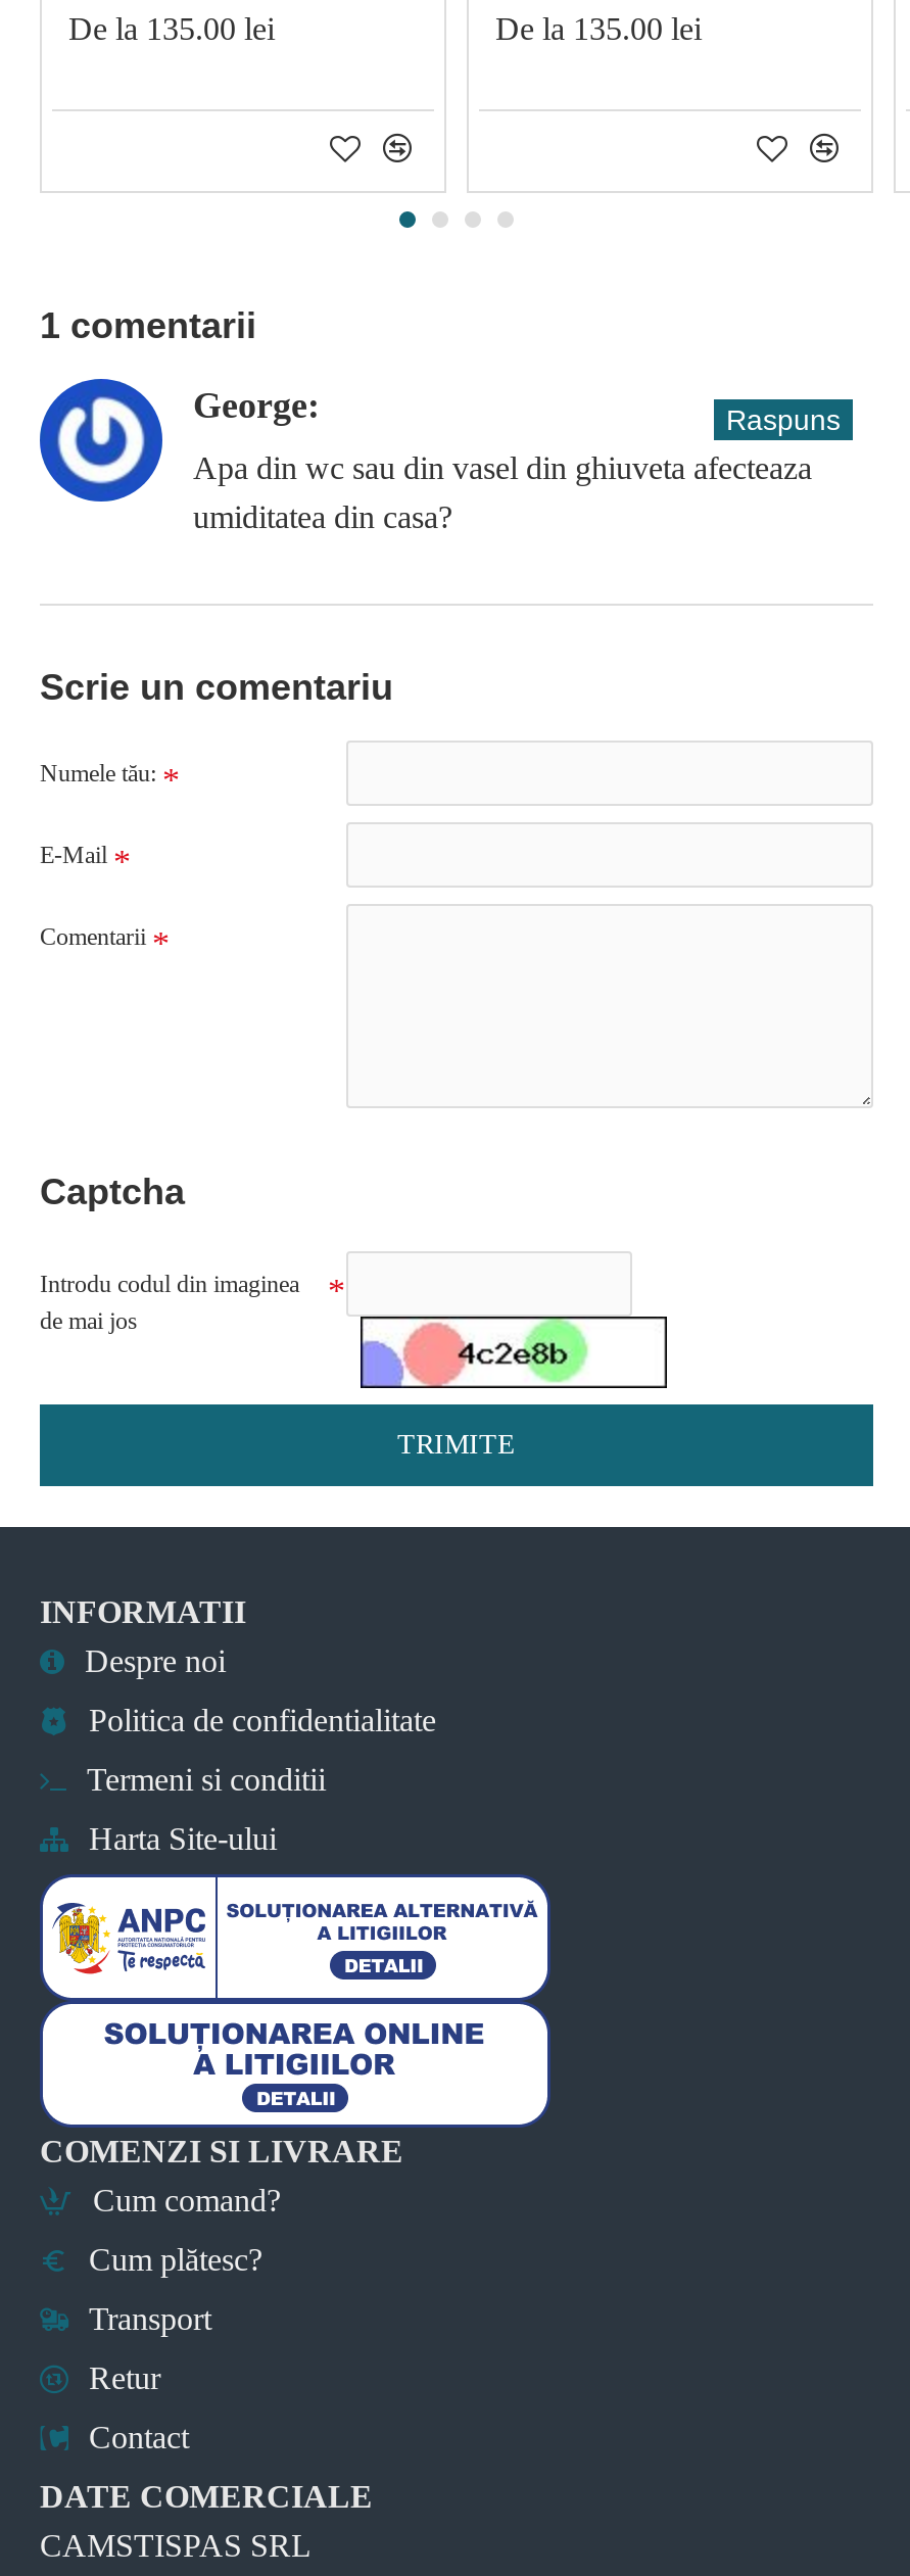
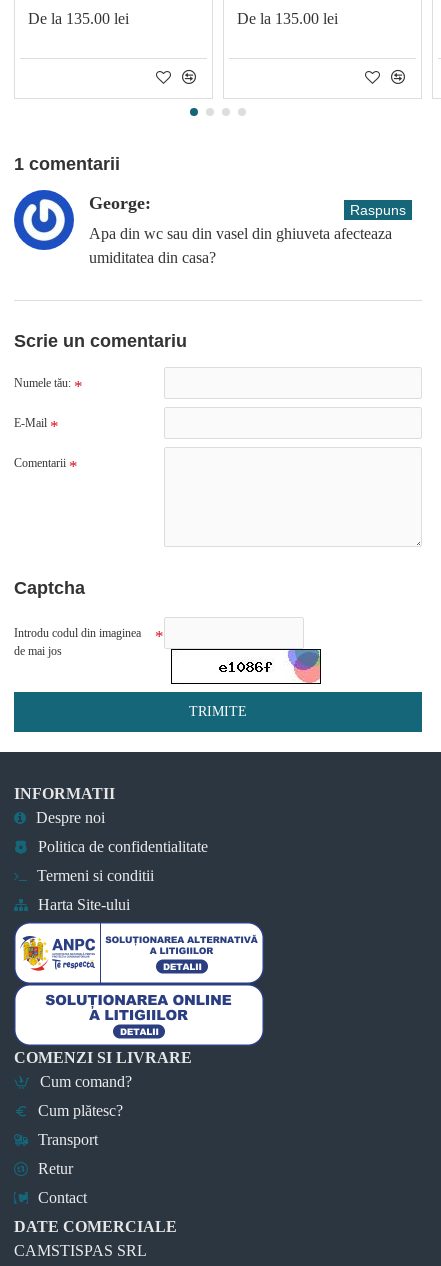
- [image]
+ [image]
